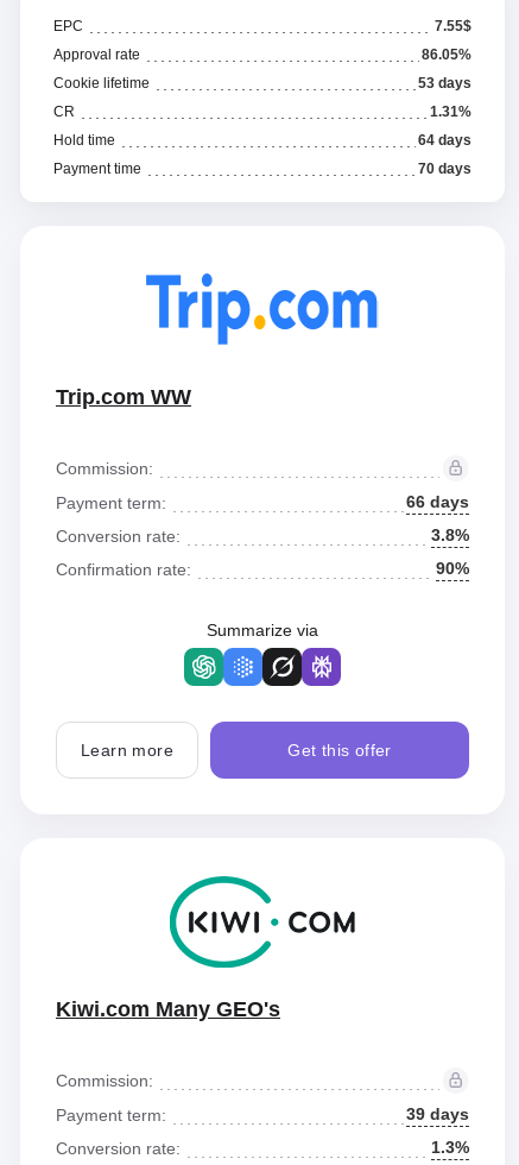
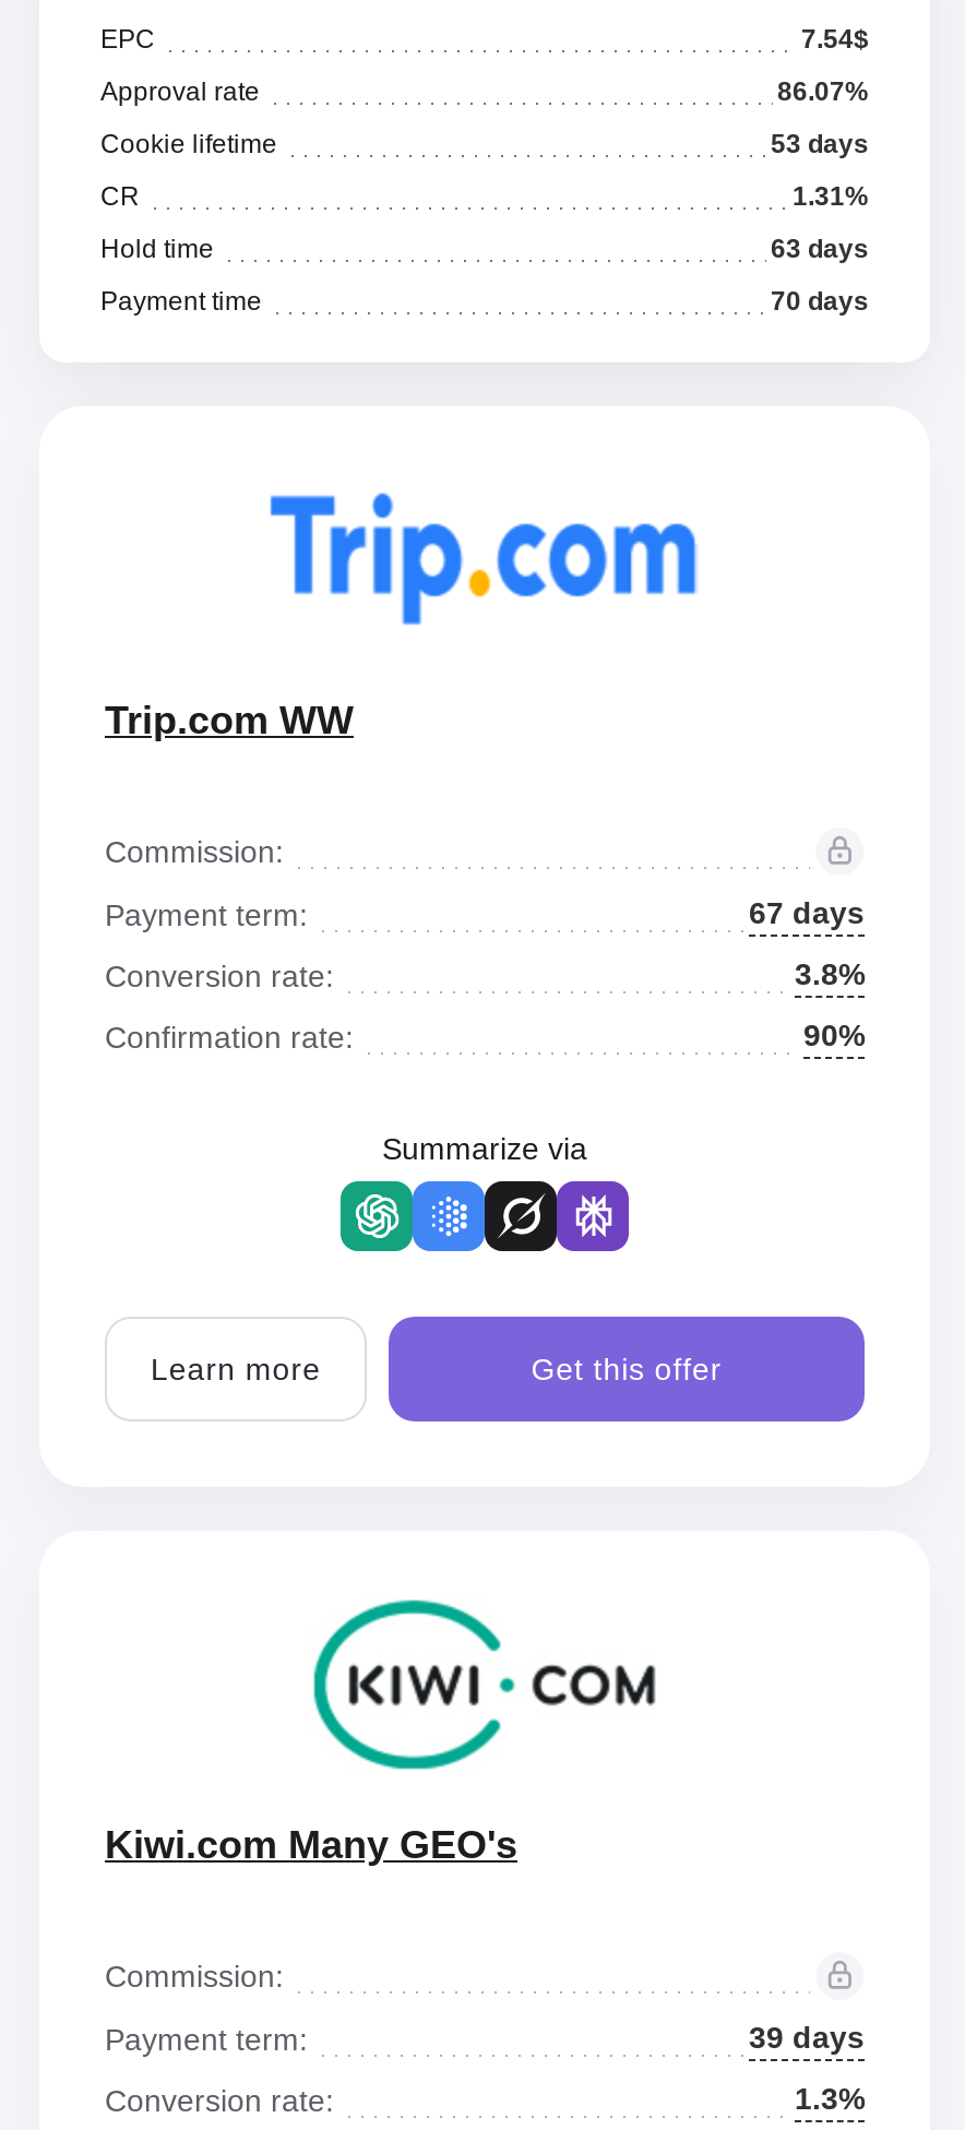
- 7.55$
+ 7.54$

- 86.05%
+ 86.07%

- 64 days
+ 63 days

- 66 days
+ 67 days
